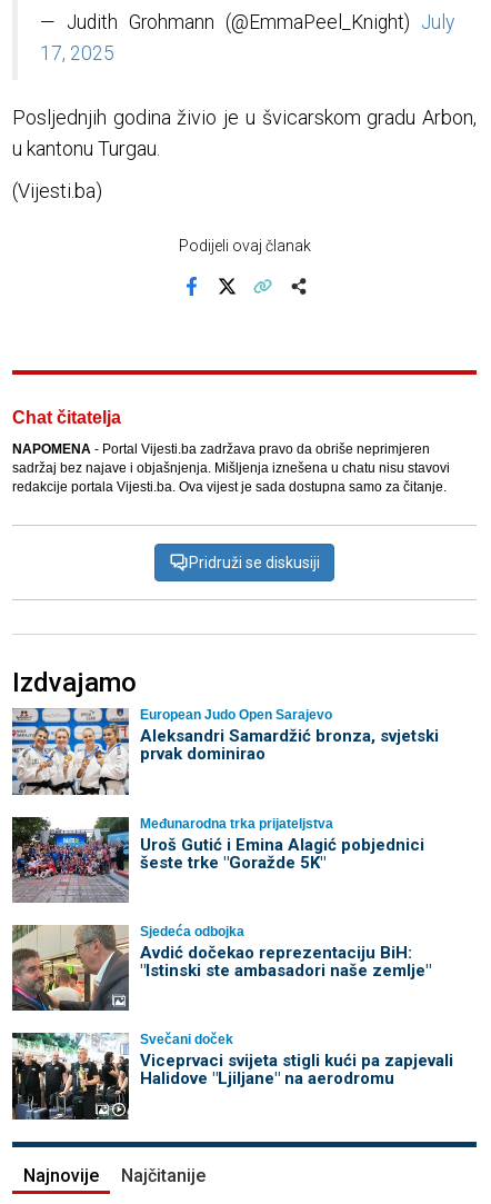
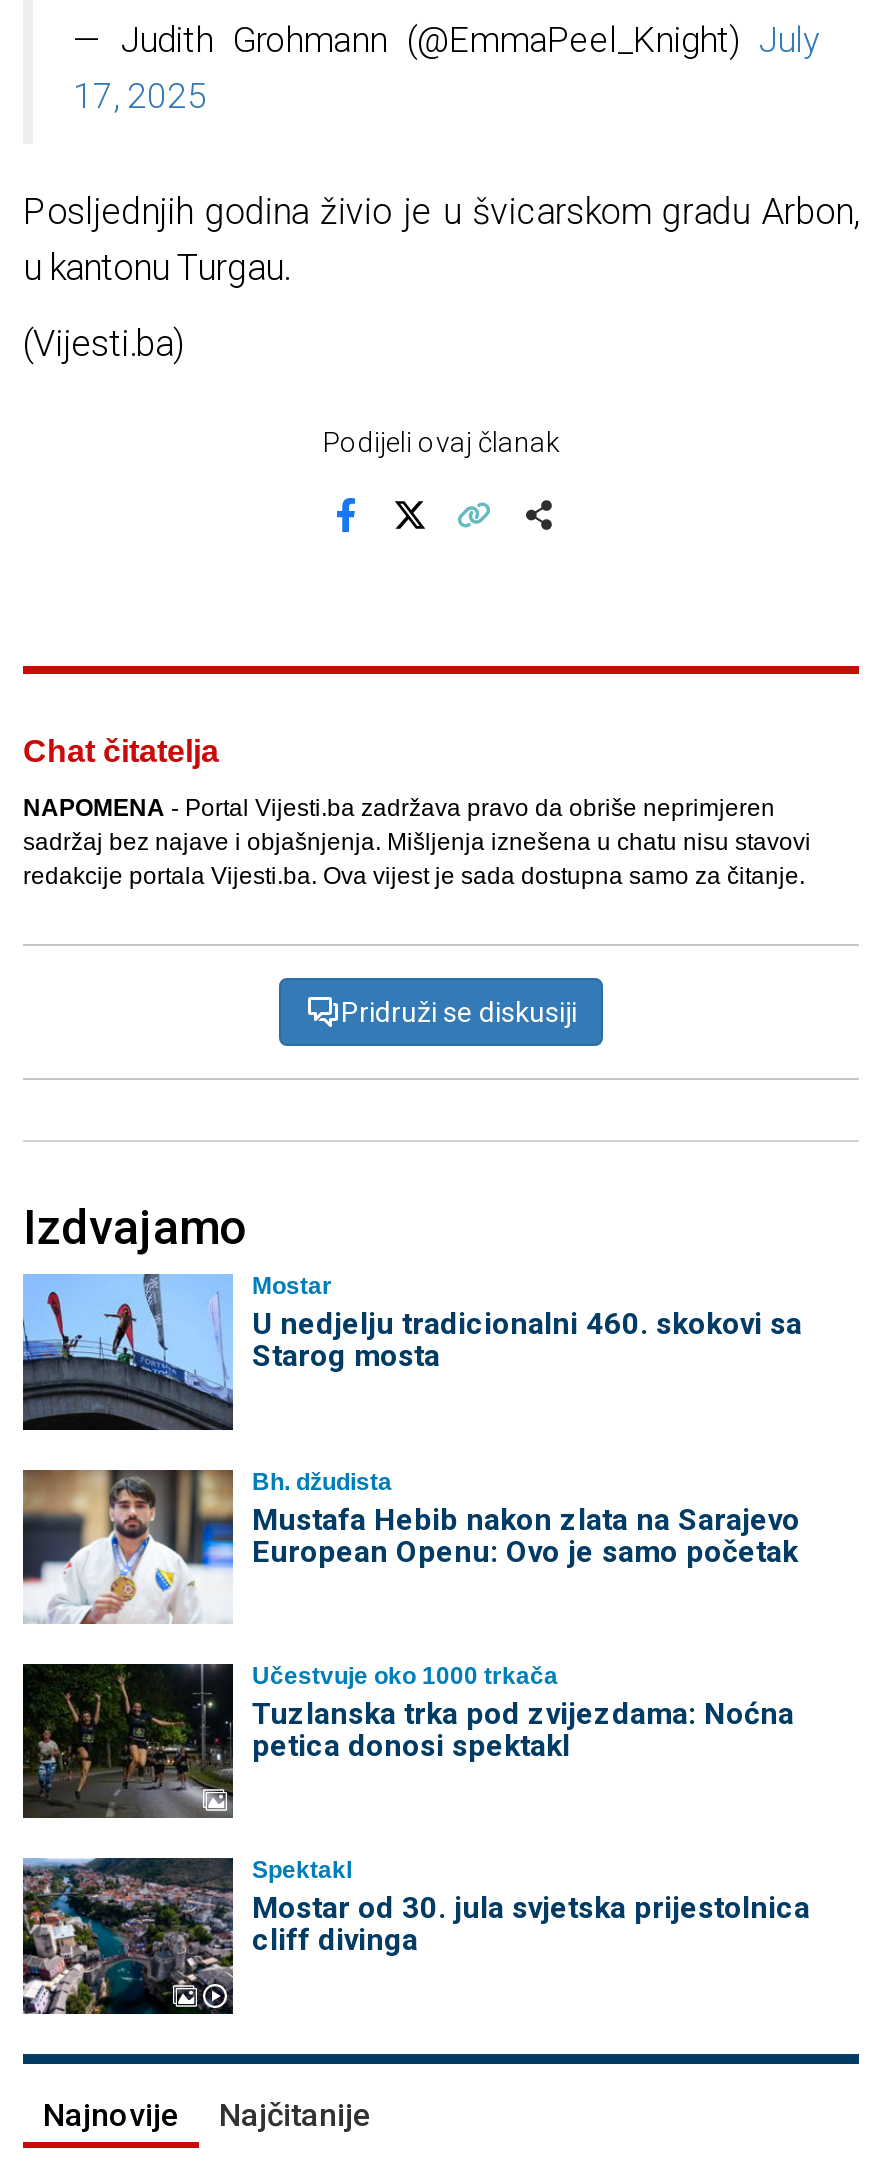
- [image]
- European Judo Open Sarajevo
- Aleksandri Samardžić bronza, svjetski
- prvak dominirao
+ [image]
+ Mostar
+ U nedjelju tradicionalni 460. skokovi sa
+ Starog mosta

- [image]
- Međunarodna trka prijateljstva
- Uroš Gutić i Emina Alagić pobjednici
- šeste trke "Goražde 5K"
+ [image]
+ Bh. džudista
+ Mustafa Hebib nakon zlata na Sarajevo
+ European Openu: Ovo je samo početak

- [image]
- Sjedeća odbojka
- Avdić dočekao reprezentaciju BiH:
- "Istinski ste ambasadori naše zemlje"
+ [image]
+ Učestvuje oko 1000 trkača
+ Tuzlanska trka pod zvijezdama: Noćna
+ petica donosi spektakl

- [image]
- Svečani doček
- Viceprvaci svijeta stigli kući pa zapjevali
- Halidove "Ljiljane" na aerodromu
+ [image]
+ Spektakl
+ Mostar od 30. jula svjetska prijestolnica
+ cliff divinga
